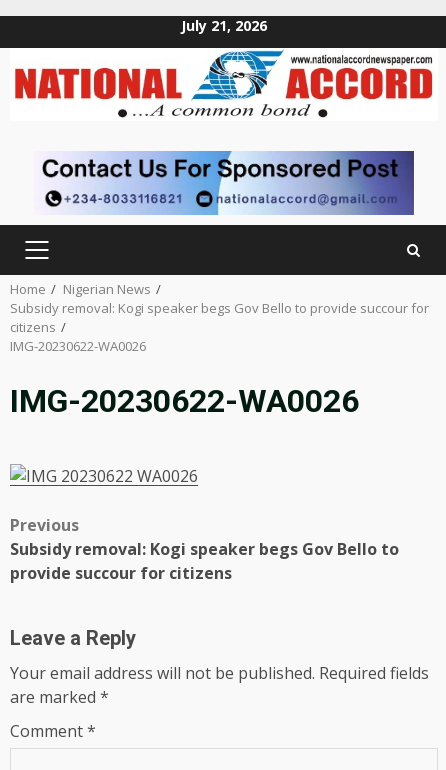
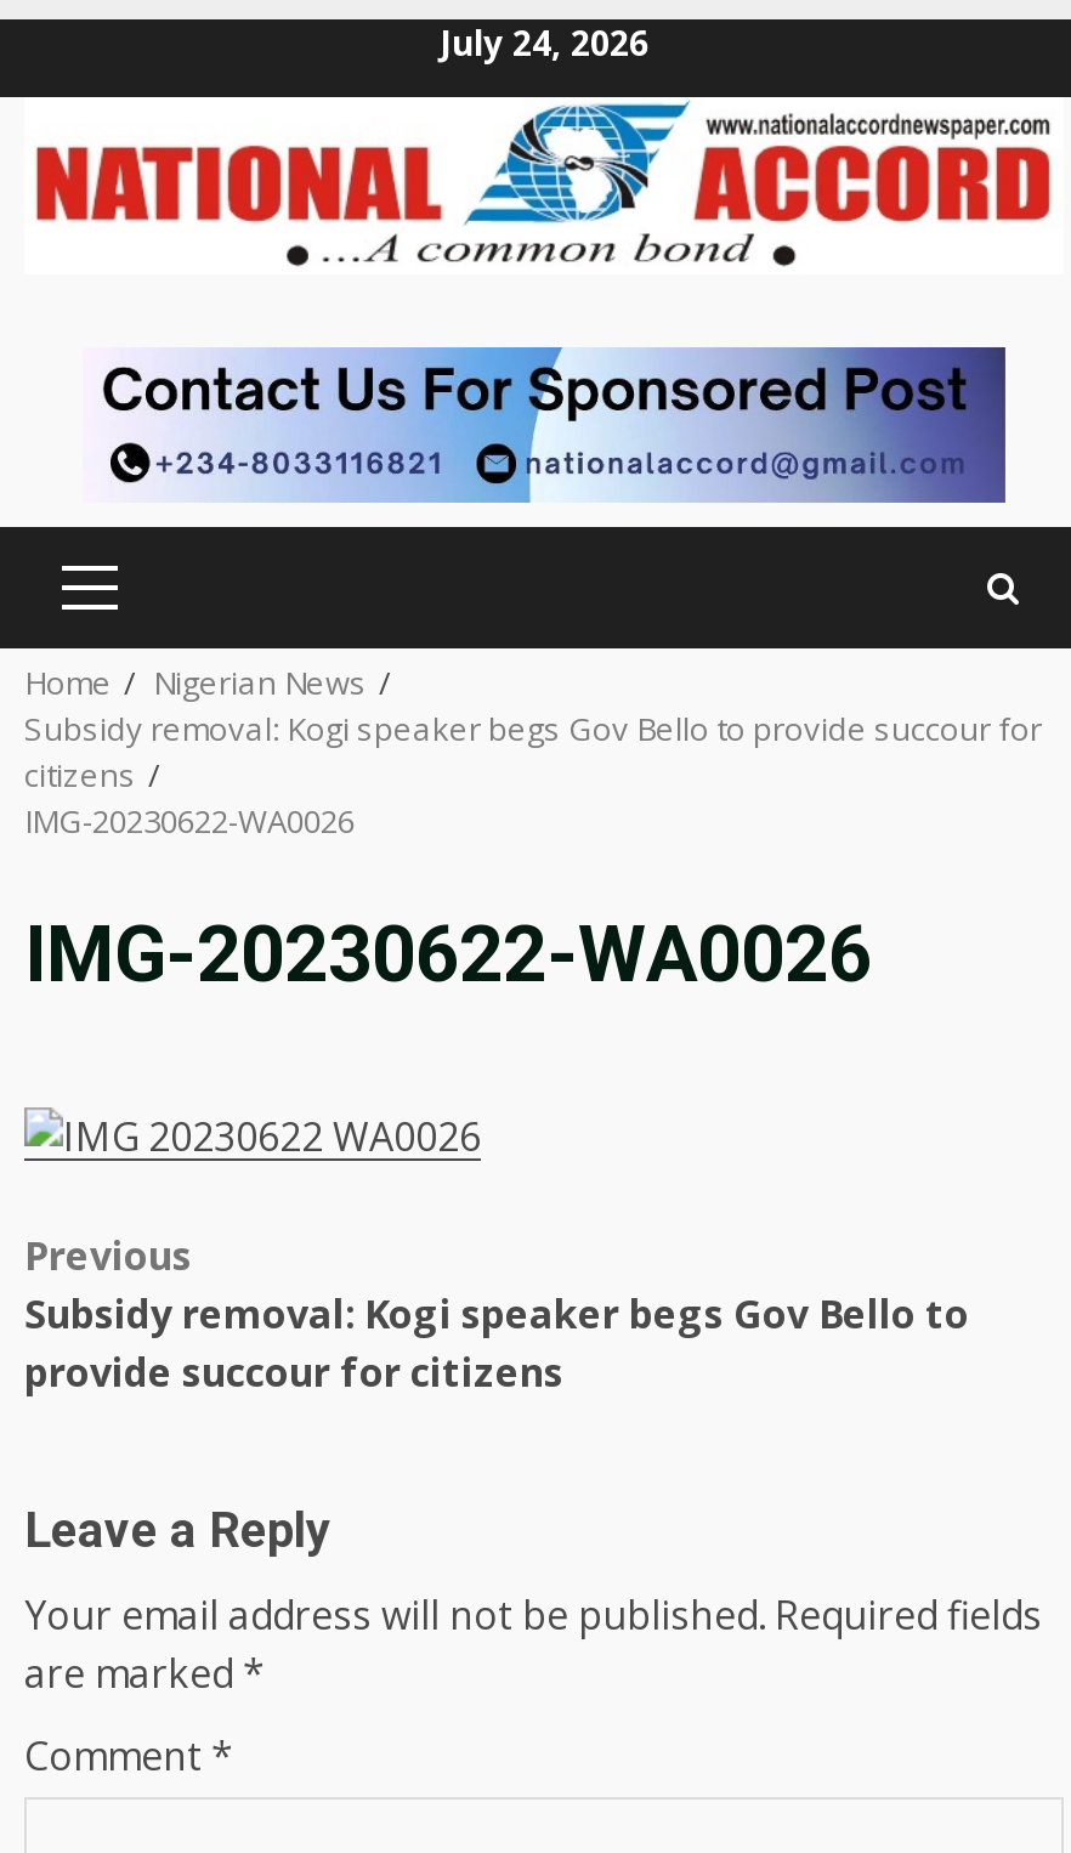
- July 21, 2026
+ July 24, 2026
